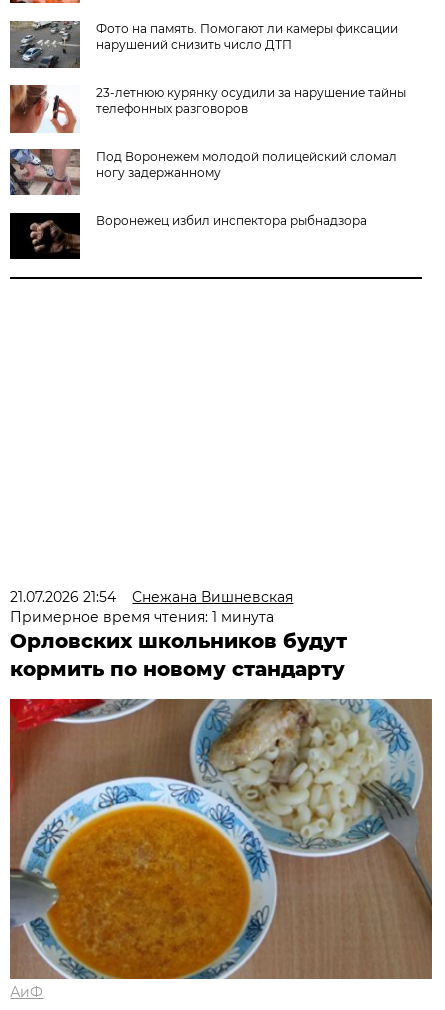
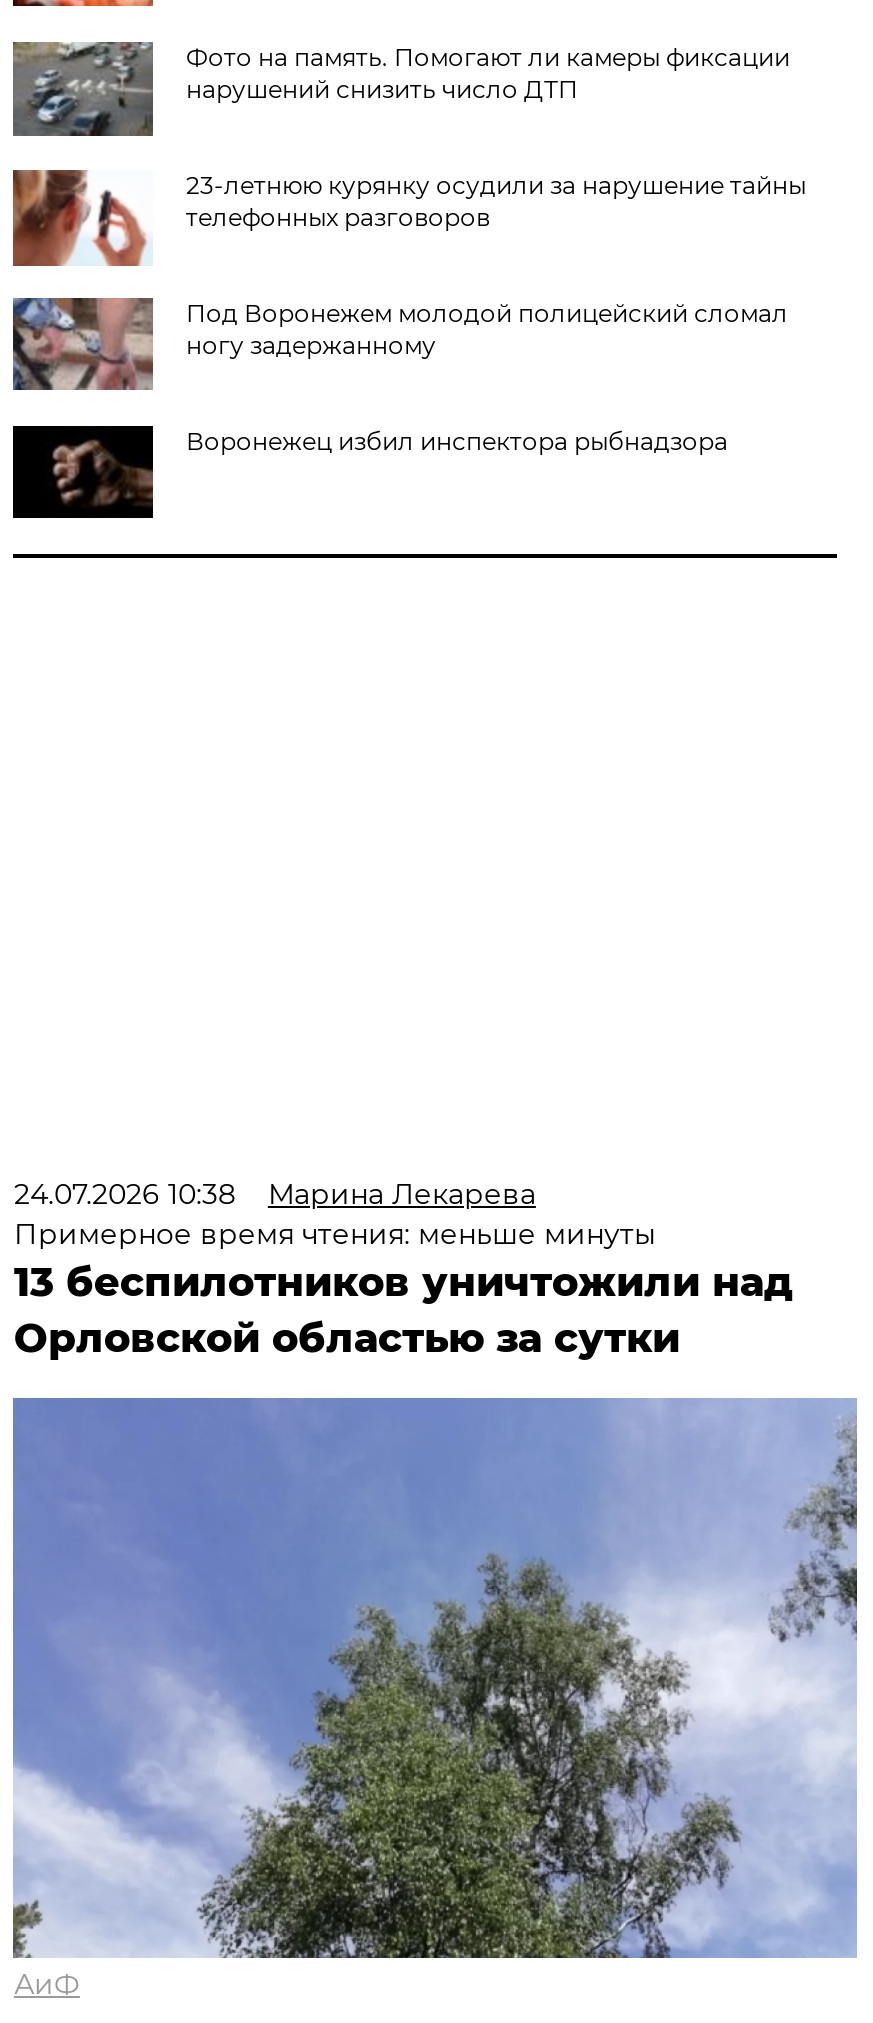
- 21.07.2026 21:54
- Снежана Вишневская
- Примерное время чтения: 1 минута
- Орловских школьников будут
- кормить по новому стандарту
+ 24.07.2026 10:38
+ Марина Лекарева
+ Примерное время чтения: меньше минуты
+ 13 беспилотников уничтожили над
+ Орловской областью за сутки

- [image]
+ [image]
